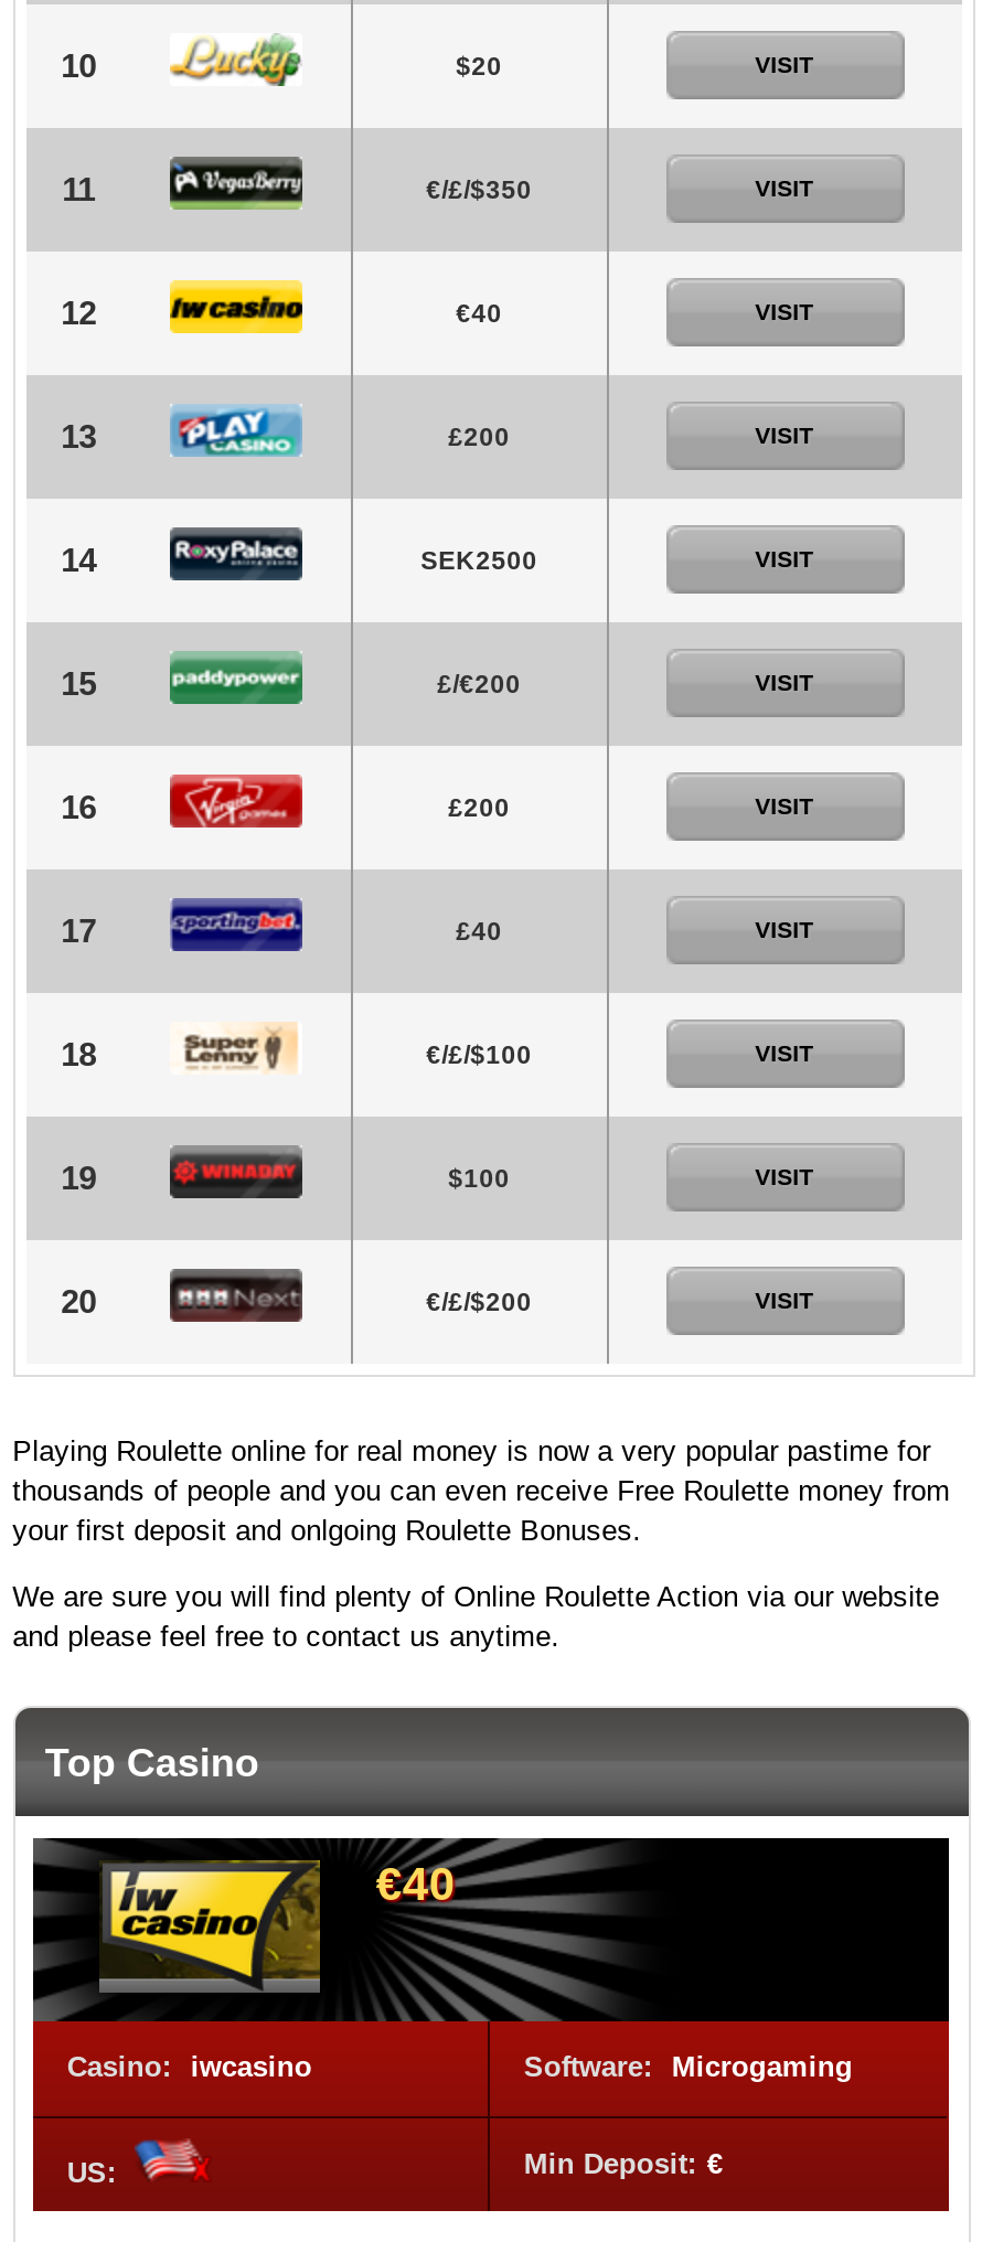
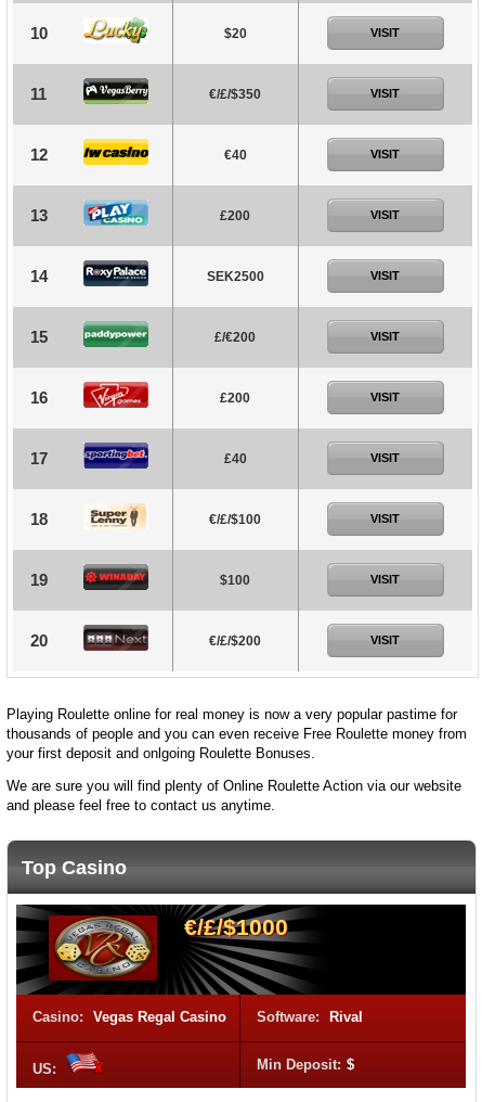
- [image]
- €40
+ [image]
+ €/£/$1000

- Casino: iwcasino
- Software: Microgaming
+ Casino: Vegas Regal Casino
+ Software: Rival

- Min Deposit: €
+ Min Deposit: $
